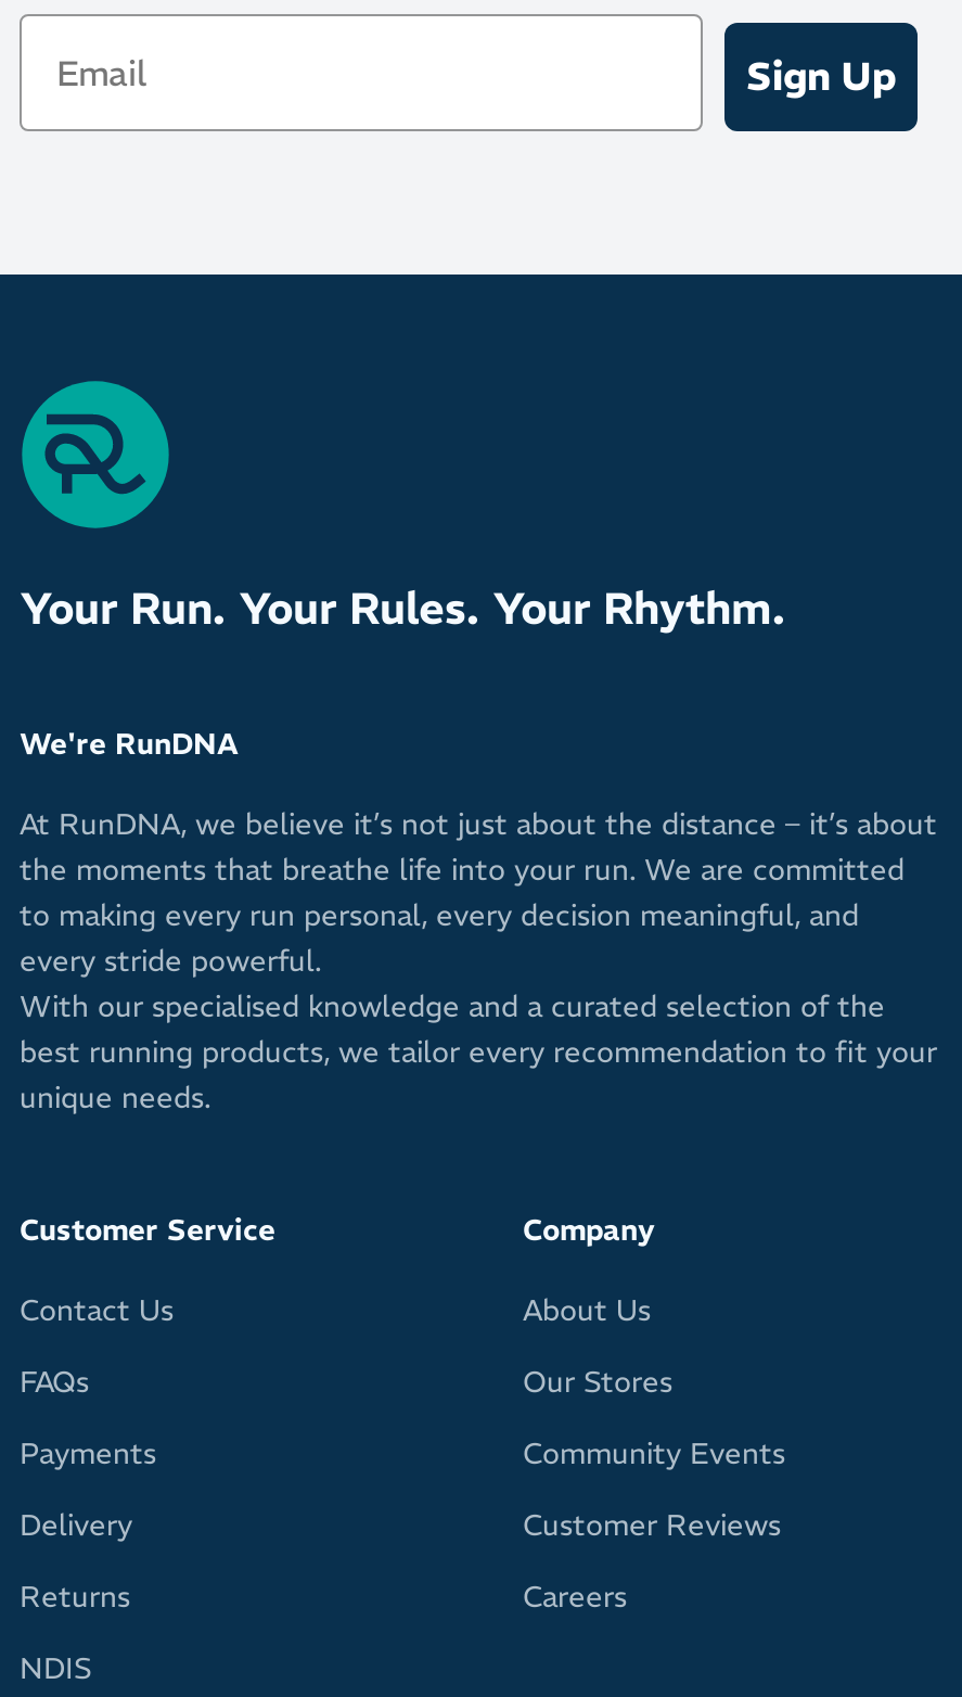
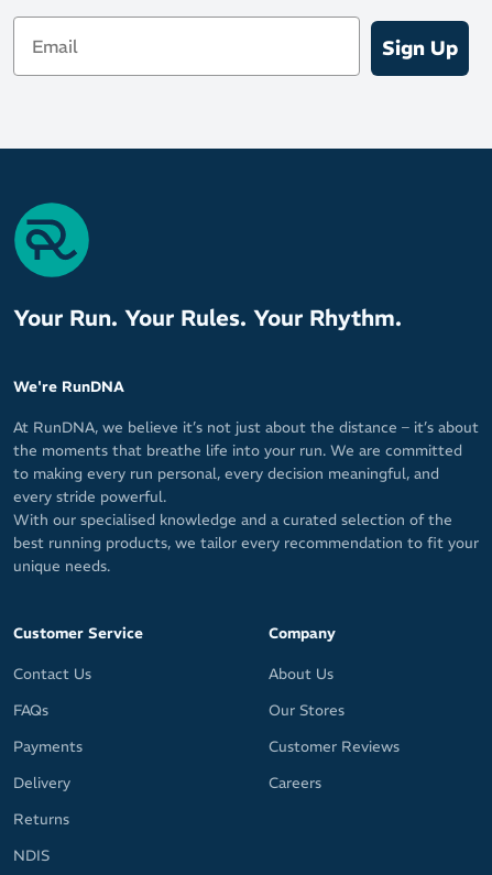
- Community Events

moved up: Customer Reviews | Careers
